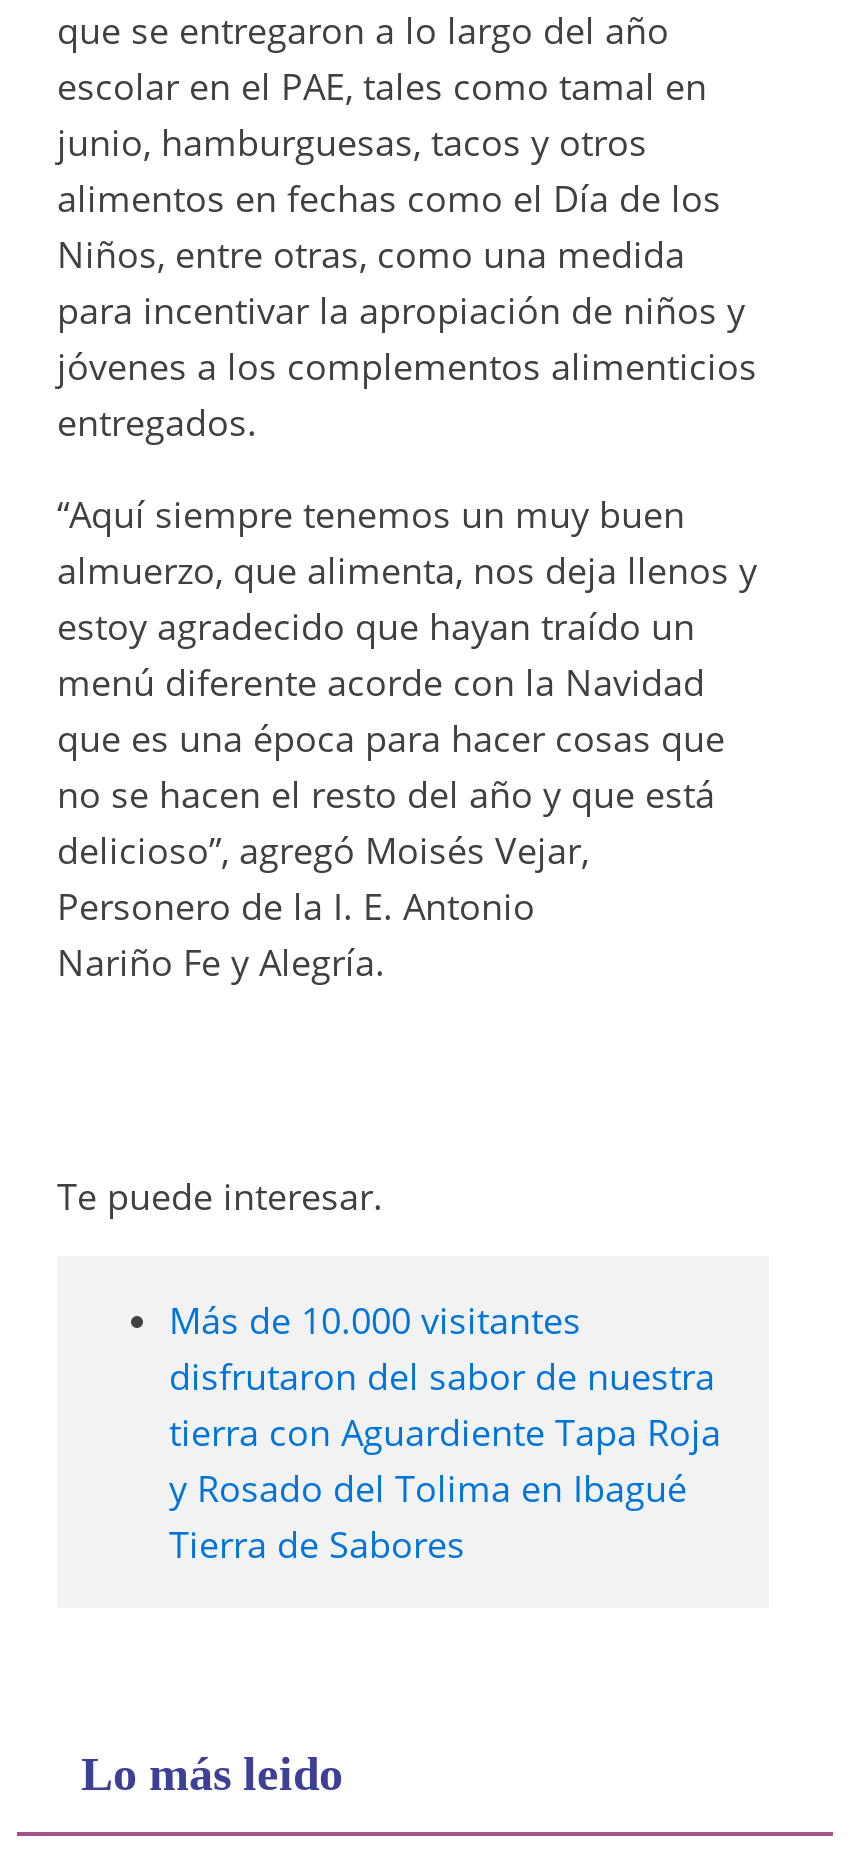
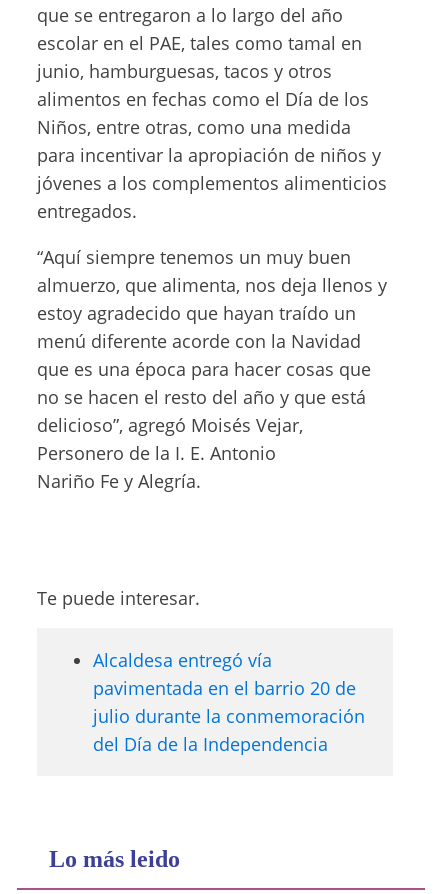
- Más de 10.000 visitantes
- disfrutaron del sabor de nuestra
- tierra con Aguardiente Tapa Roja
- y Rosado del Tolima en Ibagué
- Tierra de Sabores
+ Alcaldesa entregó vía
+ pavimentada en el barrio 20 de
+ julio durante la conmemoración
+ del Día de la Independencia
